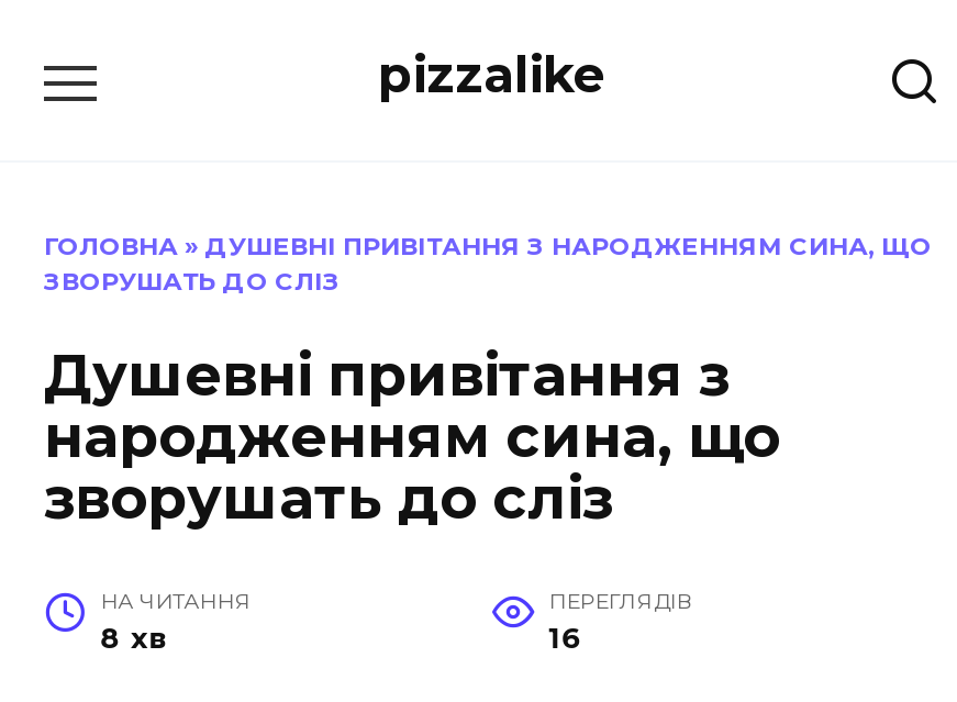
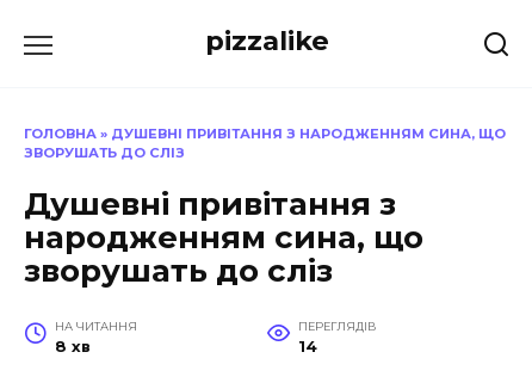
- 16
+ 14
